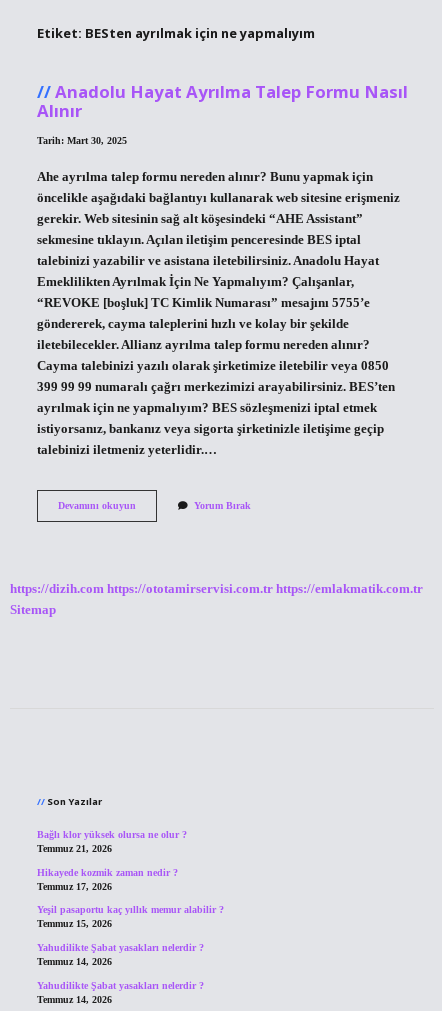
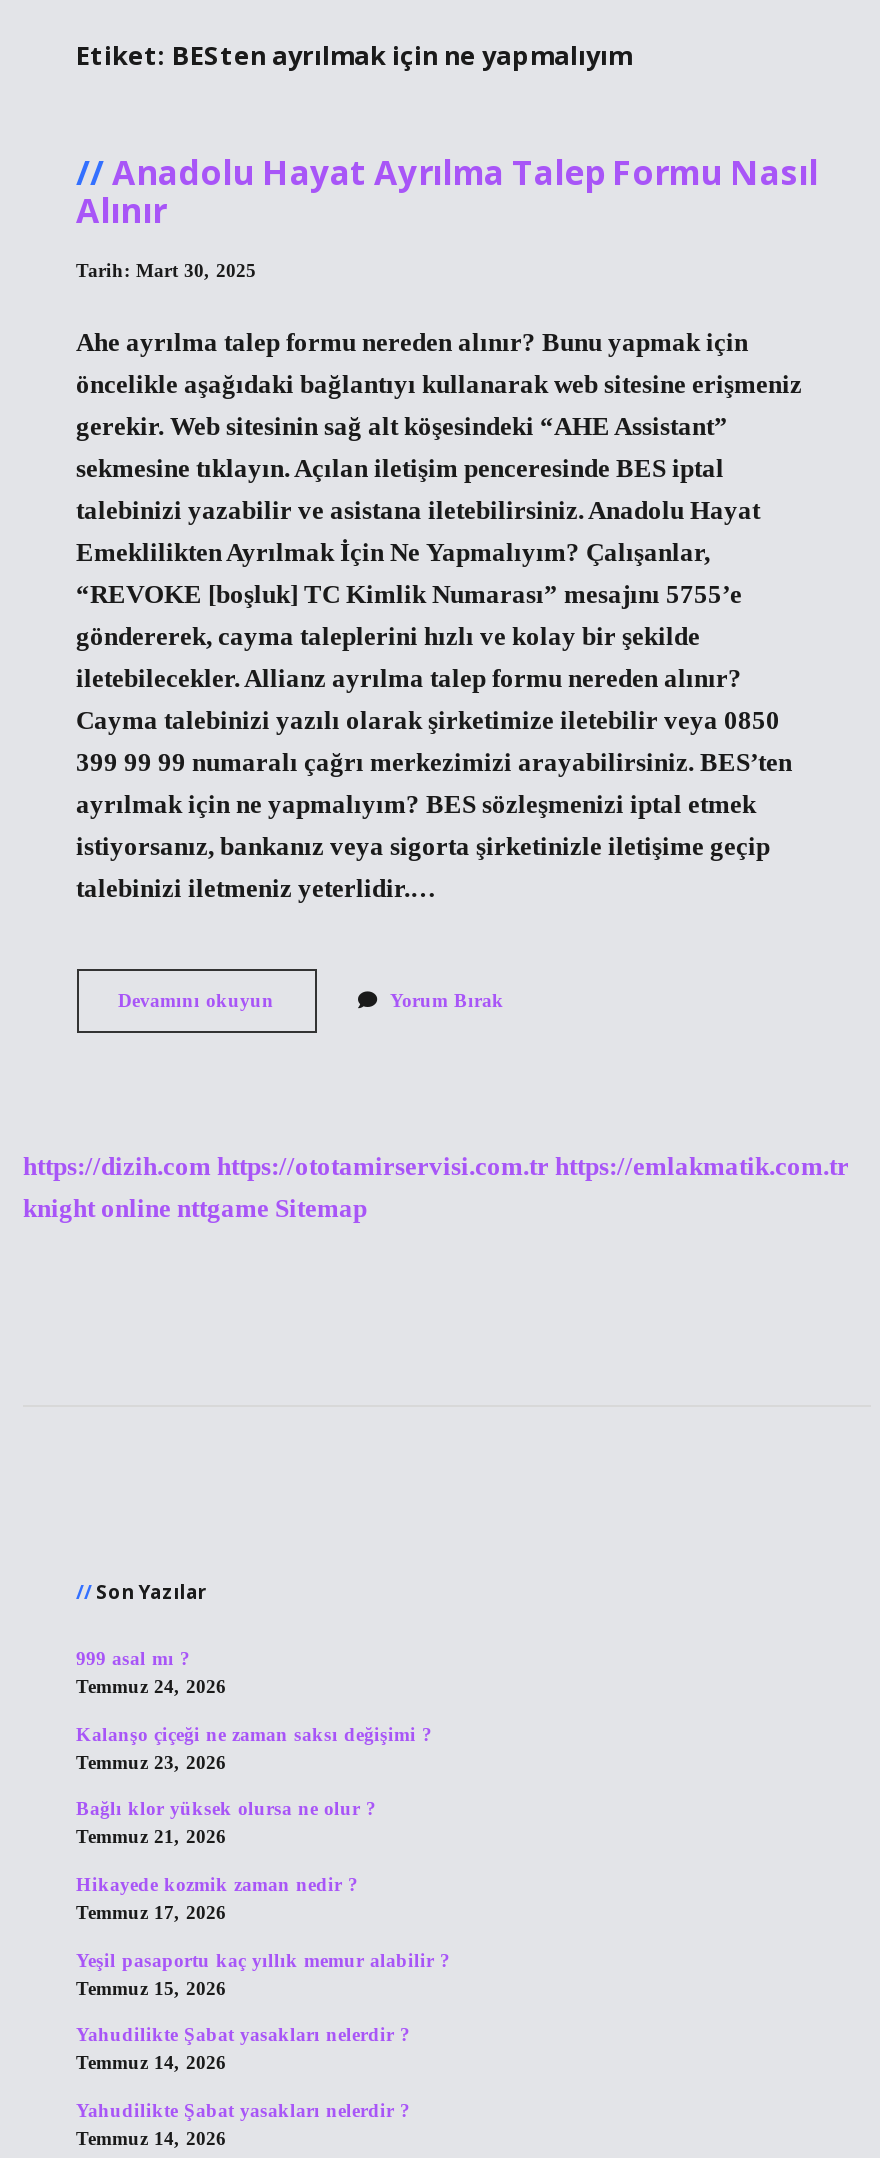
- Sitemap
+ knight online nttgame Sitemap

+ 999 asal mı ?
+ Temmuz 24, 2026
+ Kalanşo çiçeği ne zaman saksı değişimi ?
+ Temmuz 23, 2026
